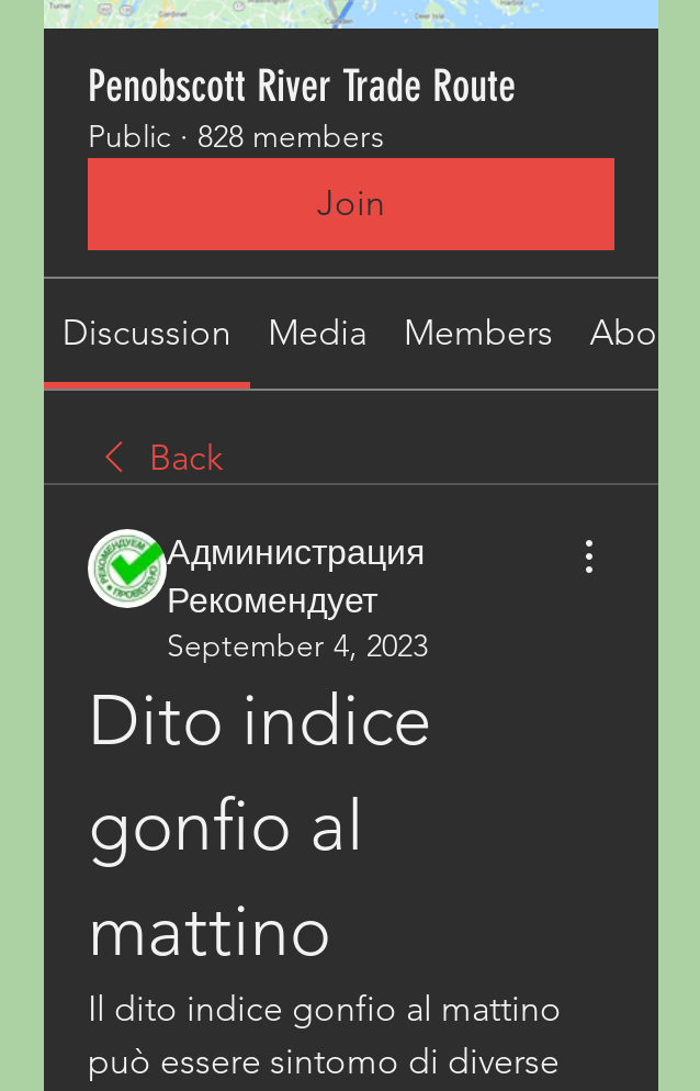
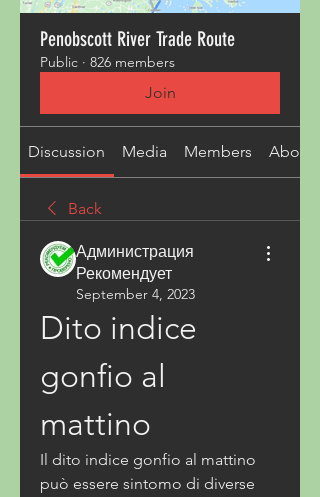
- Public · 828 members
+ Public · 826 members
